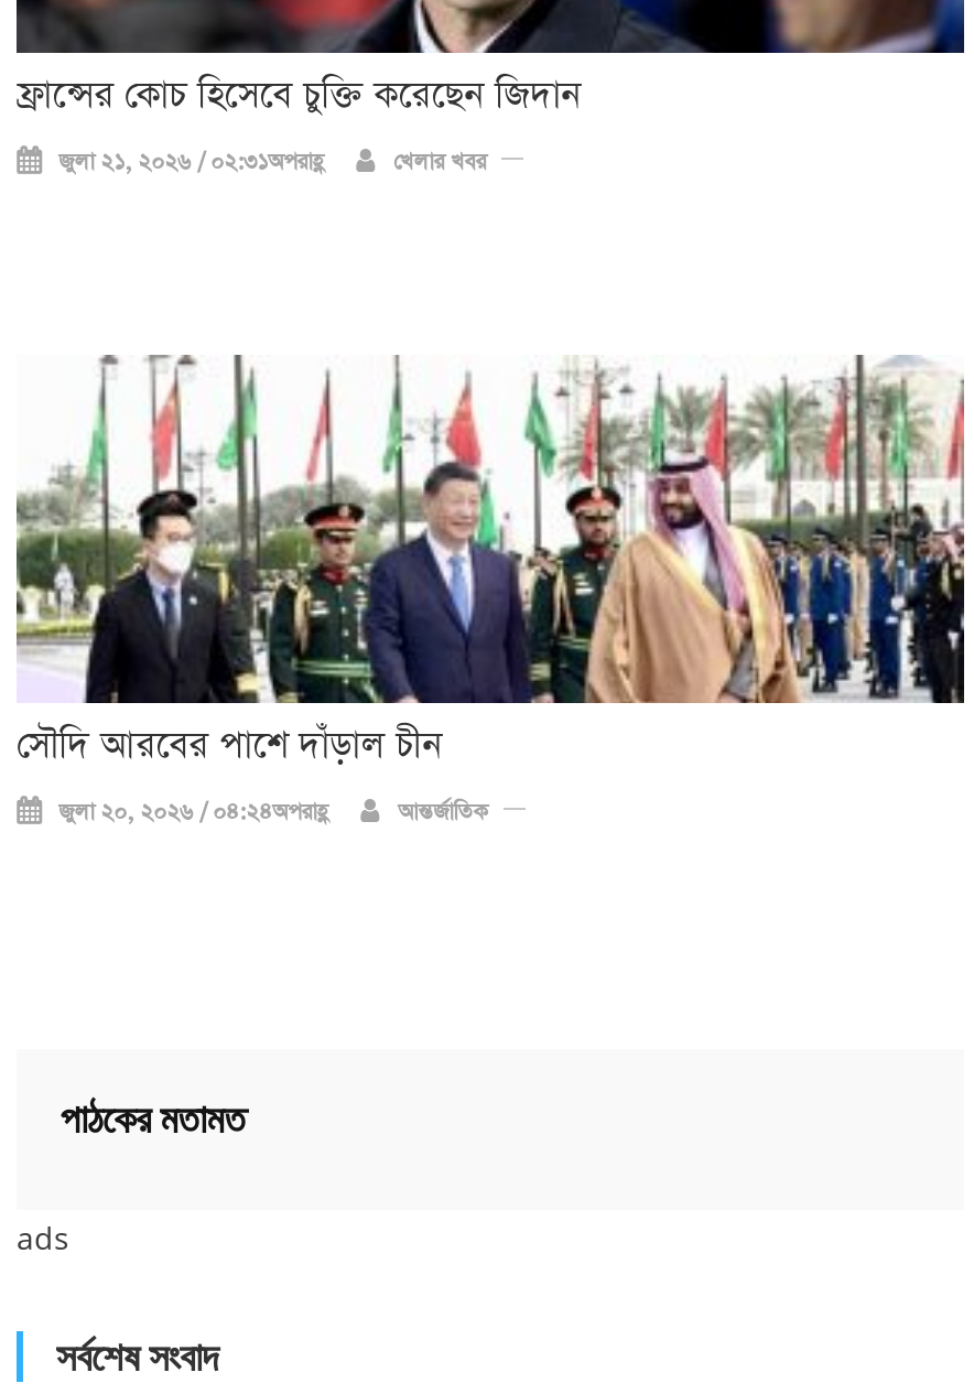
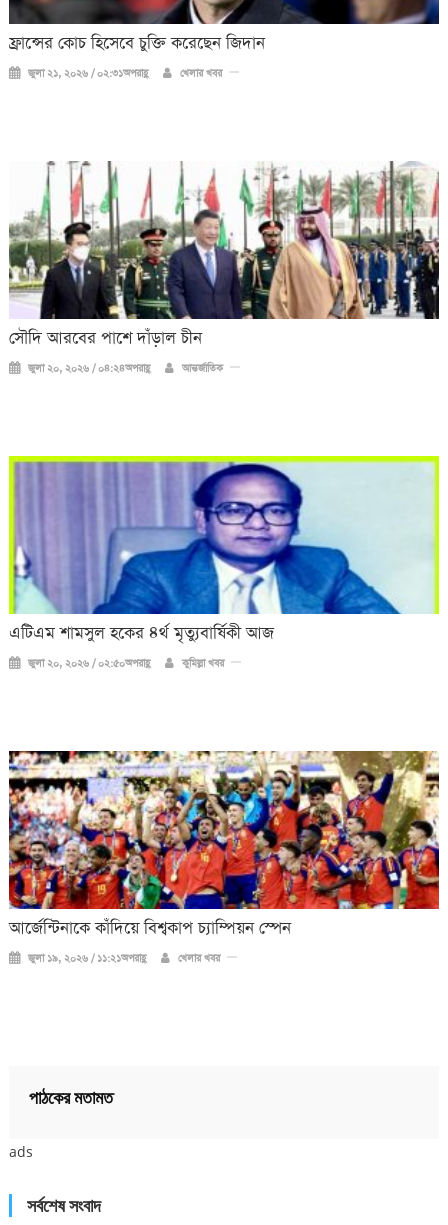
+ [image]
+ এটিএম শামসুল হকের ৪র্থ মৃত্যুবার্ষিকী আজ
+ জুলা ২০, ২০২৬ / ০২:৫০অপরাহ্ণ
+ কুমিল্লা খবর

+ [image]
+ আর্জেন্টিনাকে কাঁদিয়ে বিশ্বকাপ চ্যাম্পিয়ন স্পেন
+ জুলা ১৯, ২০২৬ / ১১:২১অপরাহ্ণ
+ খেলার খবর
